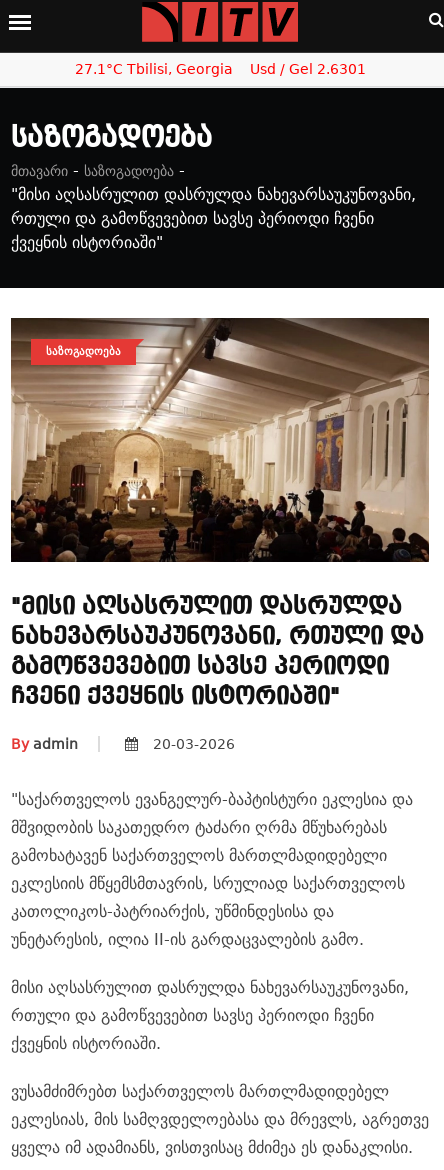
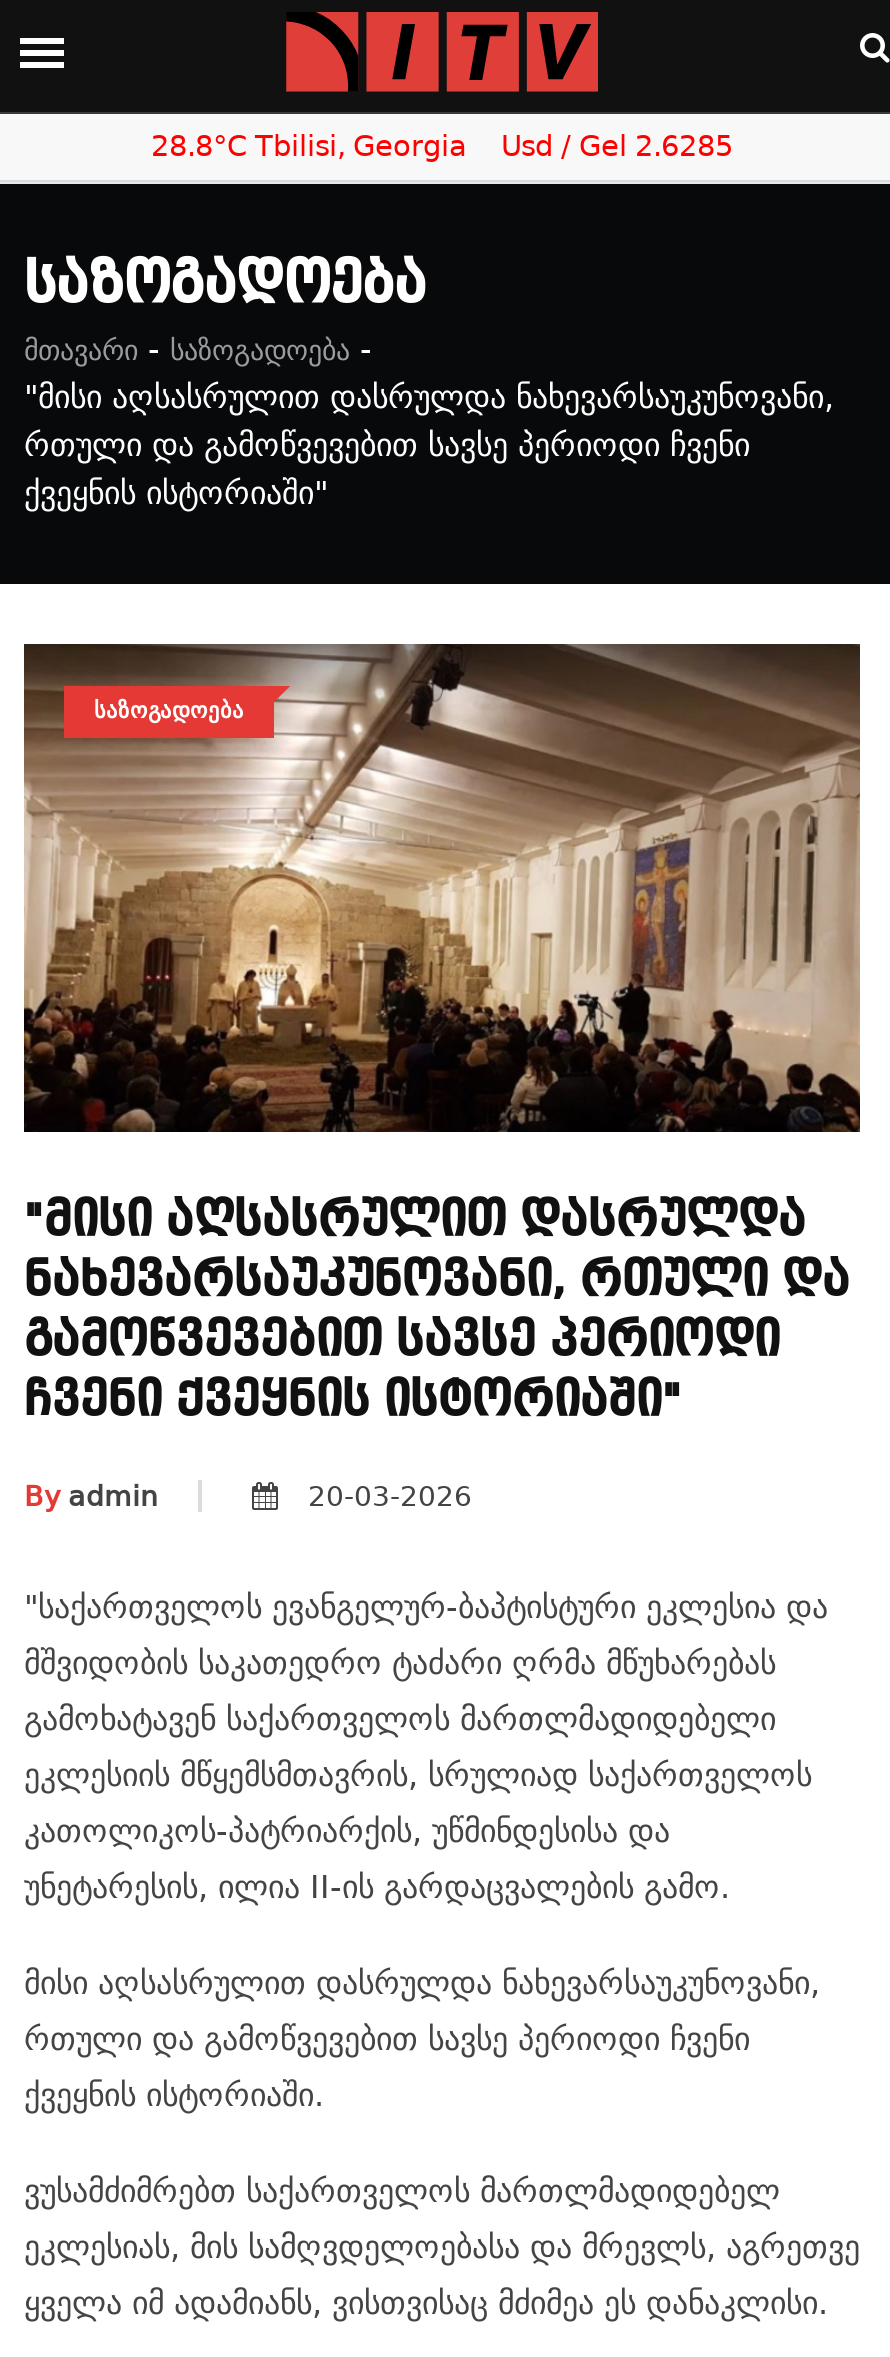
- 27.1°C Tbilisi, Georgia
+ 28.8°C Tbilisi, Georgia

- Usd / Gel 2.6301
+ Usd / Gel 2.6285
